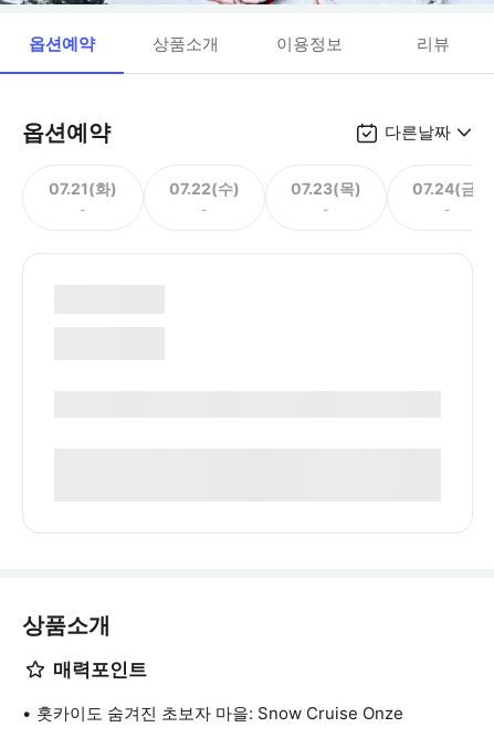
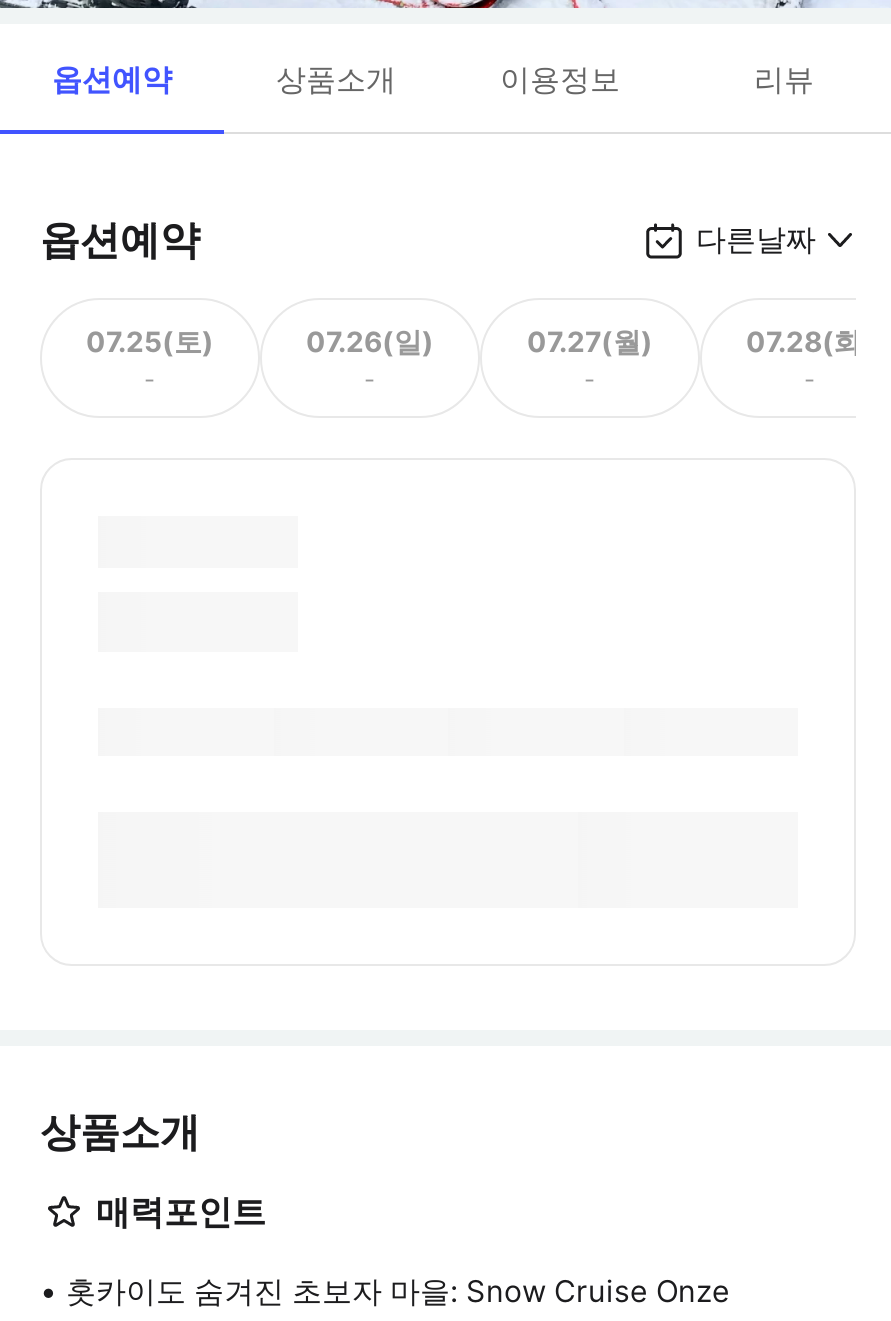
- 07.21(화)
+ 07.25(토)

- 07.22(수)
+ 07.26(일)

- 07.23(목)
+ 07.27(월)

- 07.24(금)
+ 07.28(화)
